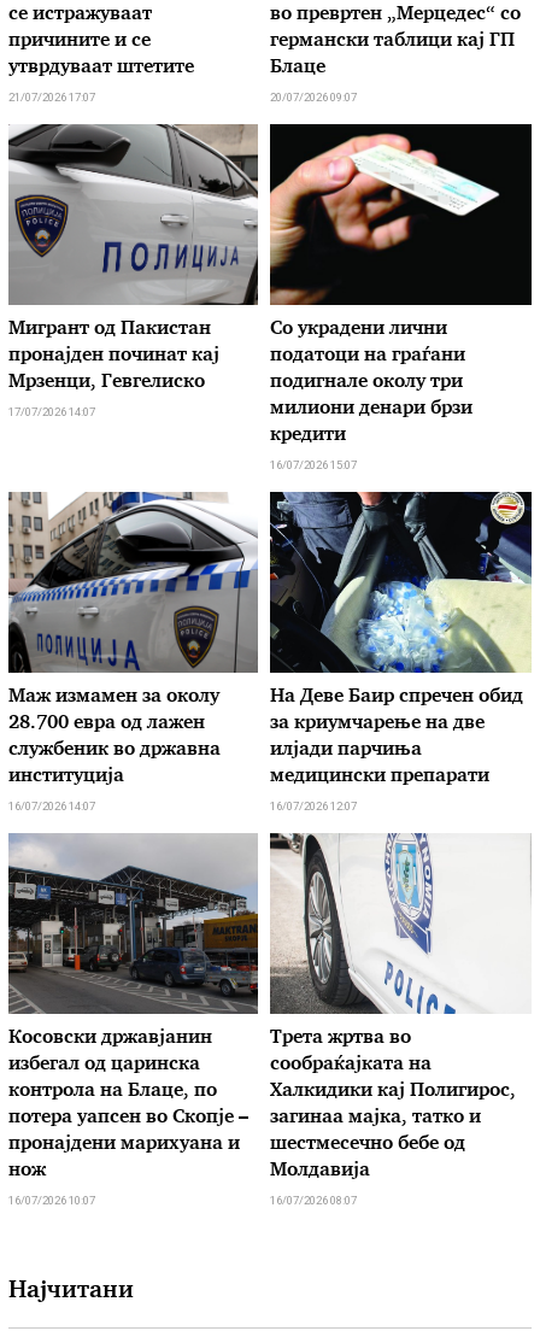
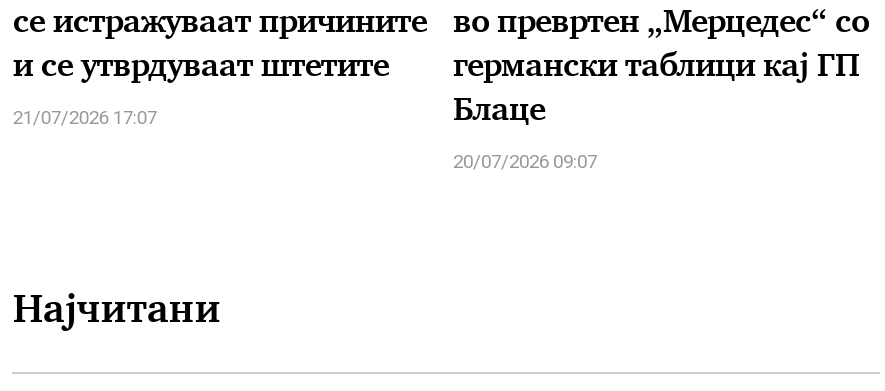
- [image]
- Мигрант од Пакистан
- пронајден починат кај
- Мрзенци, Гевгелиско
- 17/07/2026 14:07

- [image]
- Со украдени лични
- податоци на граѓани
- подигнале околу три
- милиони денари брзи
- кредити
- 16/07/2026 15:07

- [image]
- Маж измамен за околу
- 28.700 евра од лажен
- службеник во државна
- институција
- 16/07/2026 14:07

- [image]
- На Деве Баир спречен обид
- за криумчарење на две
- илјади парчиња
- медицински препарати
- 16/07/2026 12:07

- [image]
- Косовски државјанин
- избегал од царинска
- контрола на Блаце, по
- потера уапсен во Скопје –
- пронајдени марихуана и
- нож
- 16/07/2026 10:07

- [image]
- Трета жртва во
- сообраќајката на
- Халкидики кај Полигирос,
- загинаа мајка, татко и
- шестмесечно бебе од
- Молдавија
- 16/07/2026 08:07
